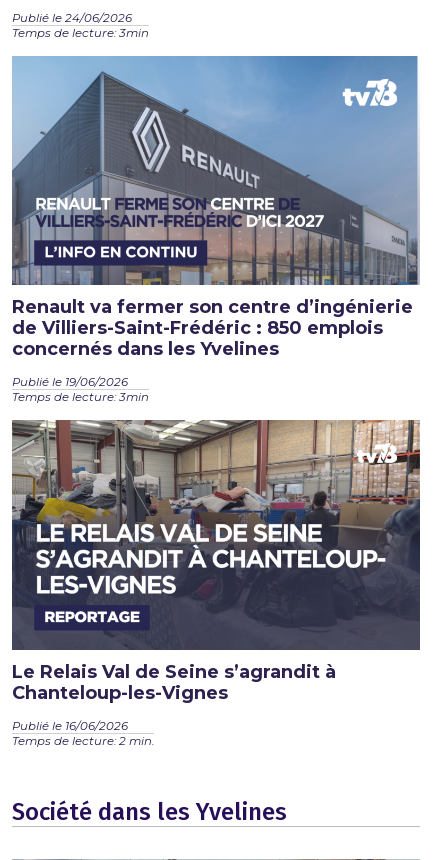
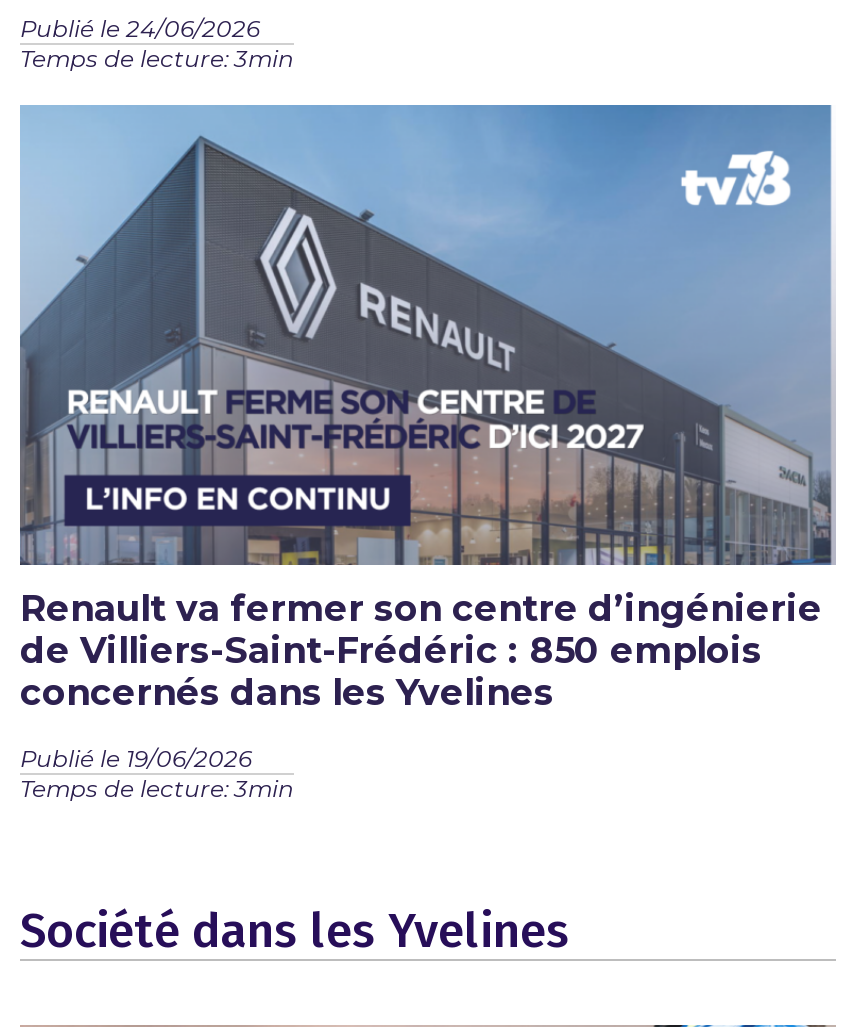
- [image]
- Le Relais Val de Seine s’agrandit à
- Chanteloup-les-Vignes
- Publié le 16/06/2026
- Temps de lecture: 2 min.
